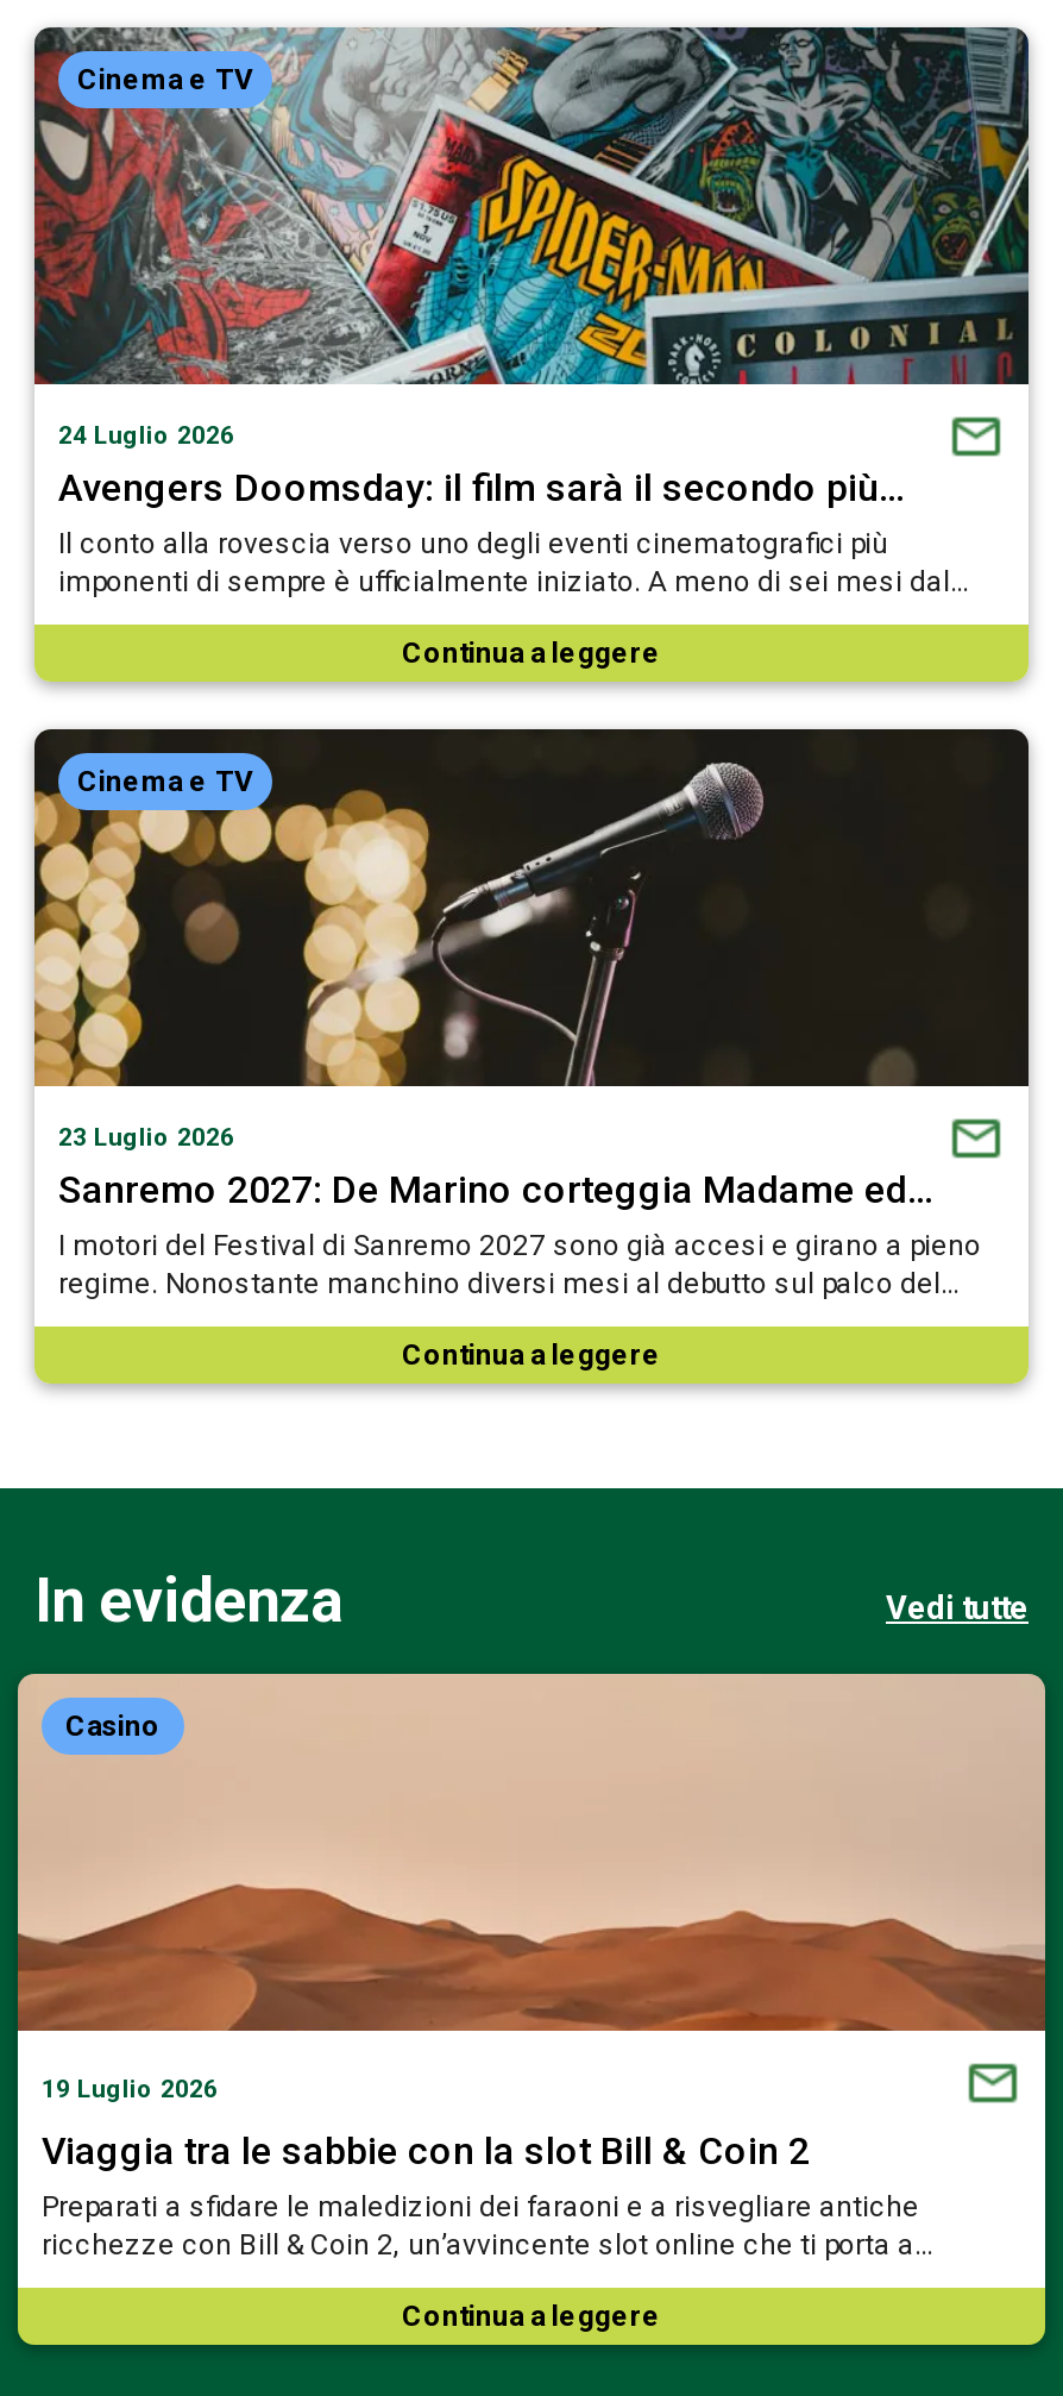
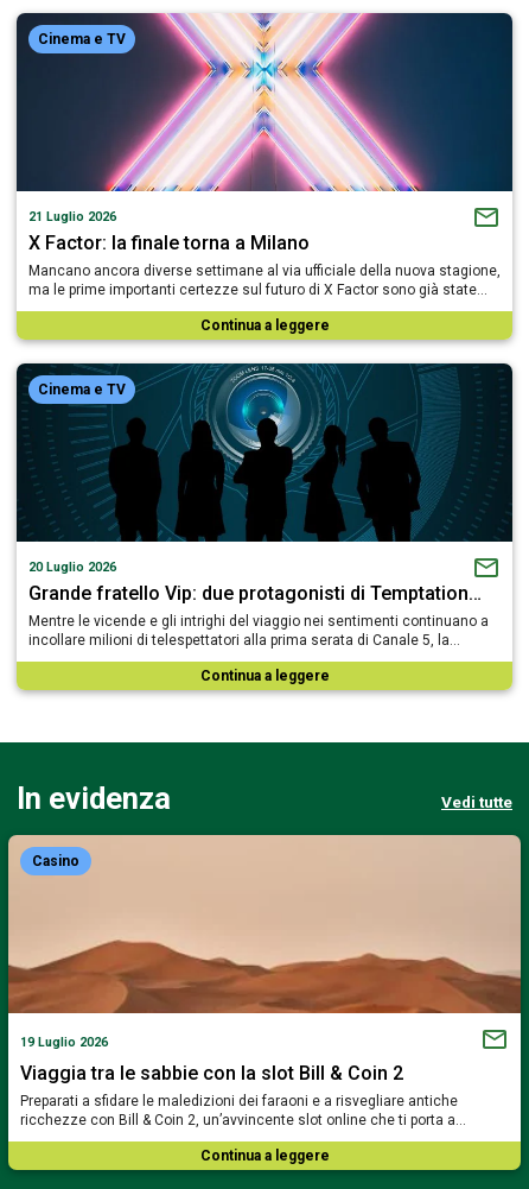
- [image]
- 24 Luglio 2026
- Avengers Doomsday: il film sarà il secondo più…
- Il conto alla rovescia verso uno degli eventi cinematografici più
- imponenti di sempre è ufficialmente iniziato. A meno di sei mesi dal…
+ [image]
+ 21 Luglio 2026
+ X Factor: la finale torna a Milano
+ Mancano ancora diverse settimane al via ufficiale della nuova stagione,
+ ma le prime importanti certezze sul futuro di X Factor sono già state…

- [image]
- 23 Luglio 2026
- Sanremo 2027: De Marino corteggia Madame ed…
- I motori del Festival di Sanremo 2027 sono già accesi e girano a pieno
- regime. Nonostante manchino diversi mesi al debutto sul palco del…
+ [image]
+ 20 Luglio 2026
+ Grande fratello Vip: due protagonisti di Temptation…
+ Mentre le vicende e gli intrighi del viaggio nei sentimenti continuano a
+ incollare milioni di telespettatori alla prima serata di Canale 5, la…
